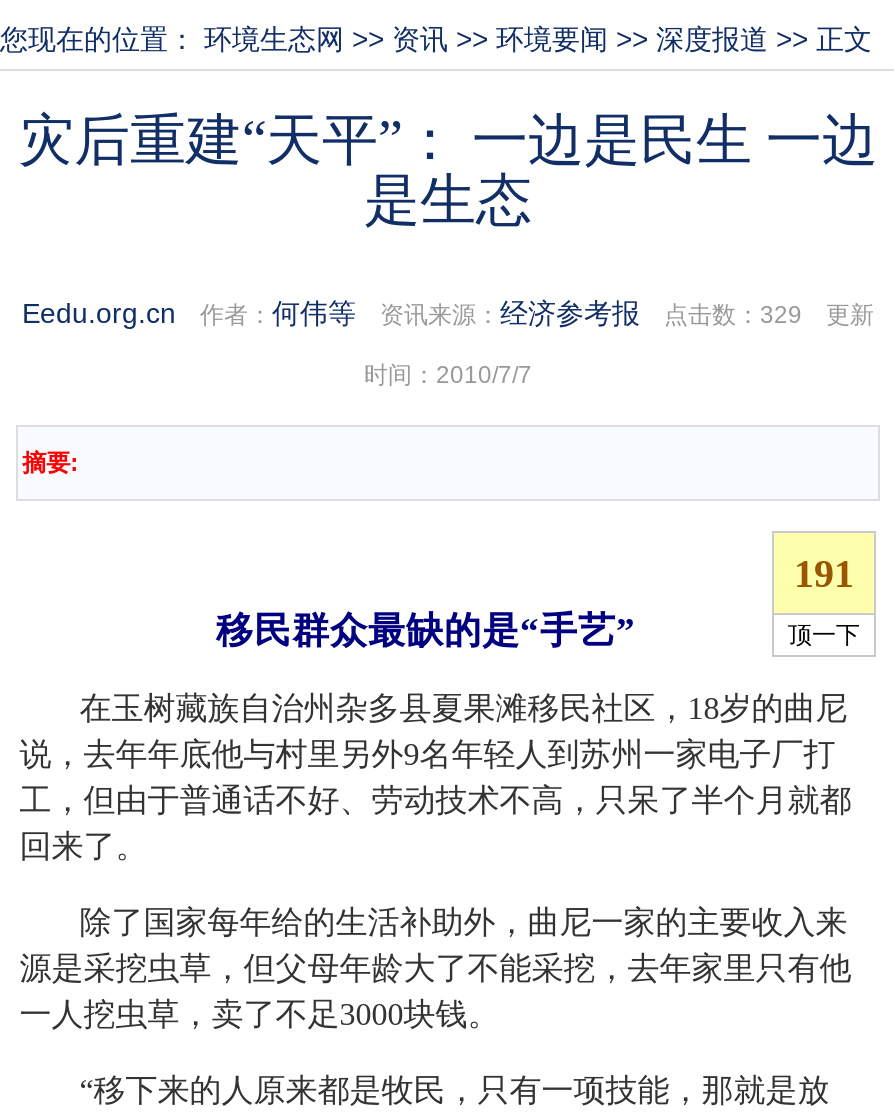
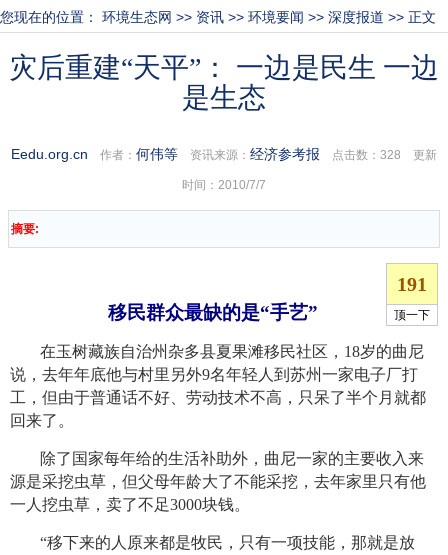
- Eedu.org.cn作者：何伟等资讯来源：经济参考报点击数：329 更新
+ Eedu.org.cn作者：何伟等资讯来源：经济参考报点击数：328 更新
